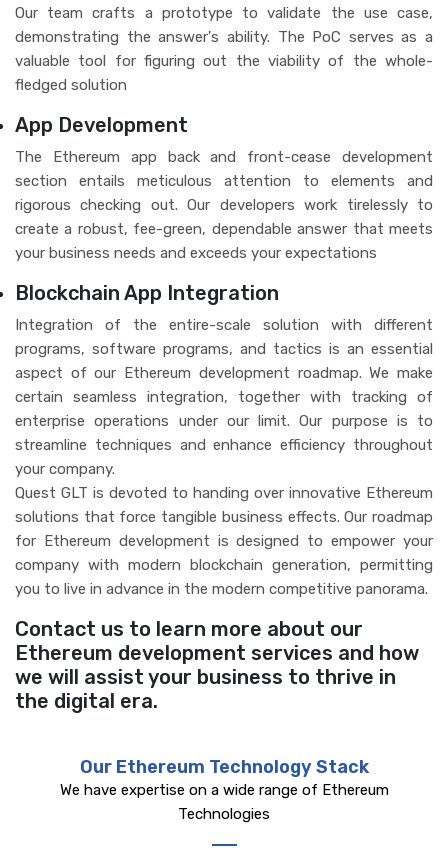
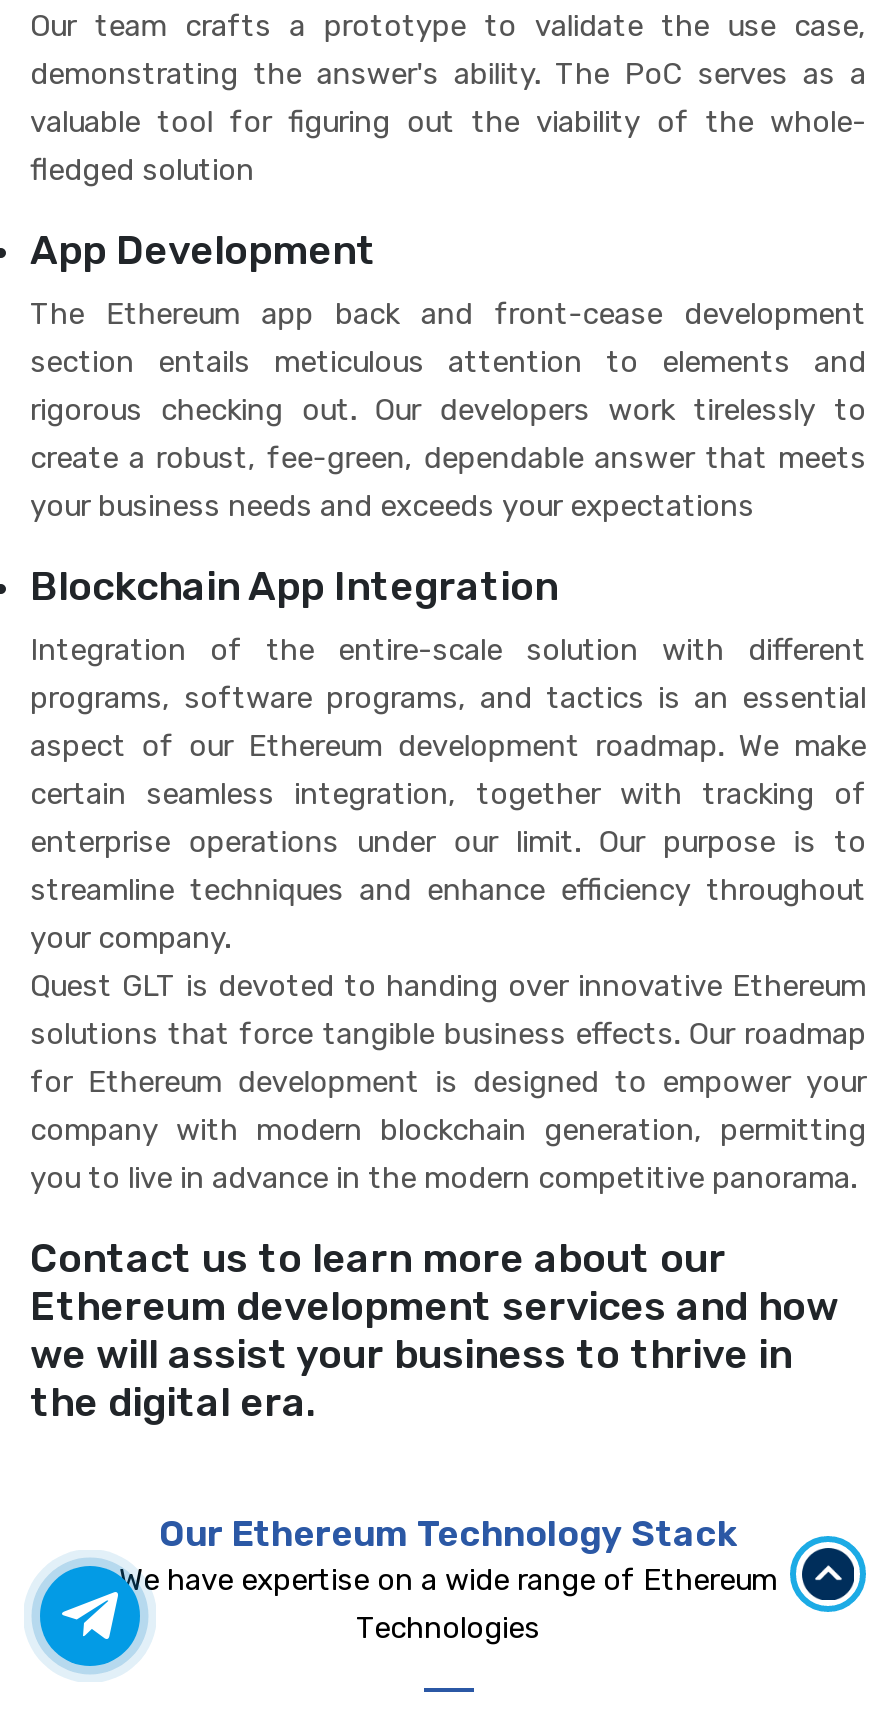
+ [image]

+ [image]
